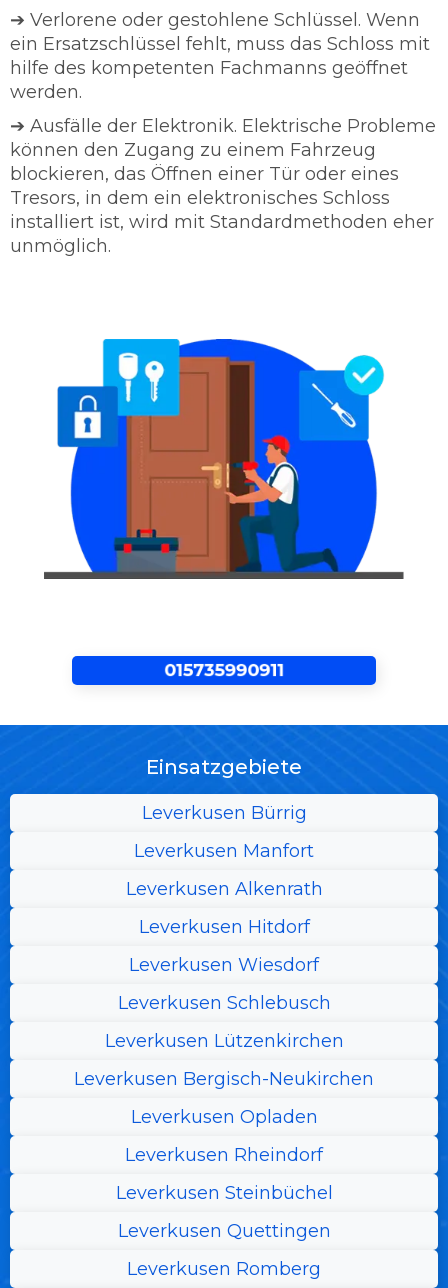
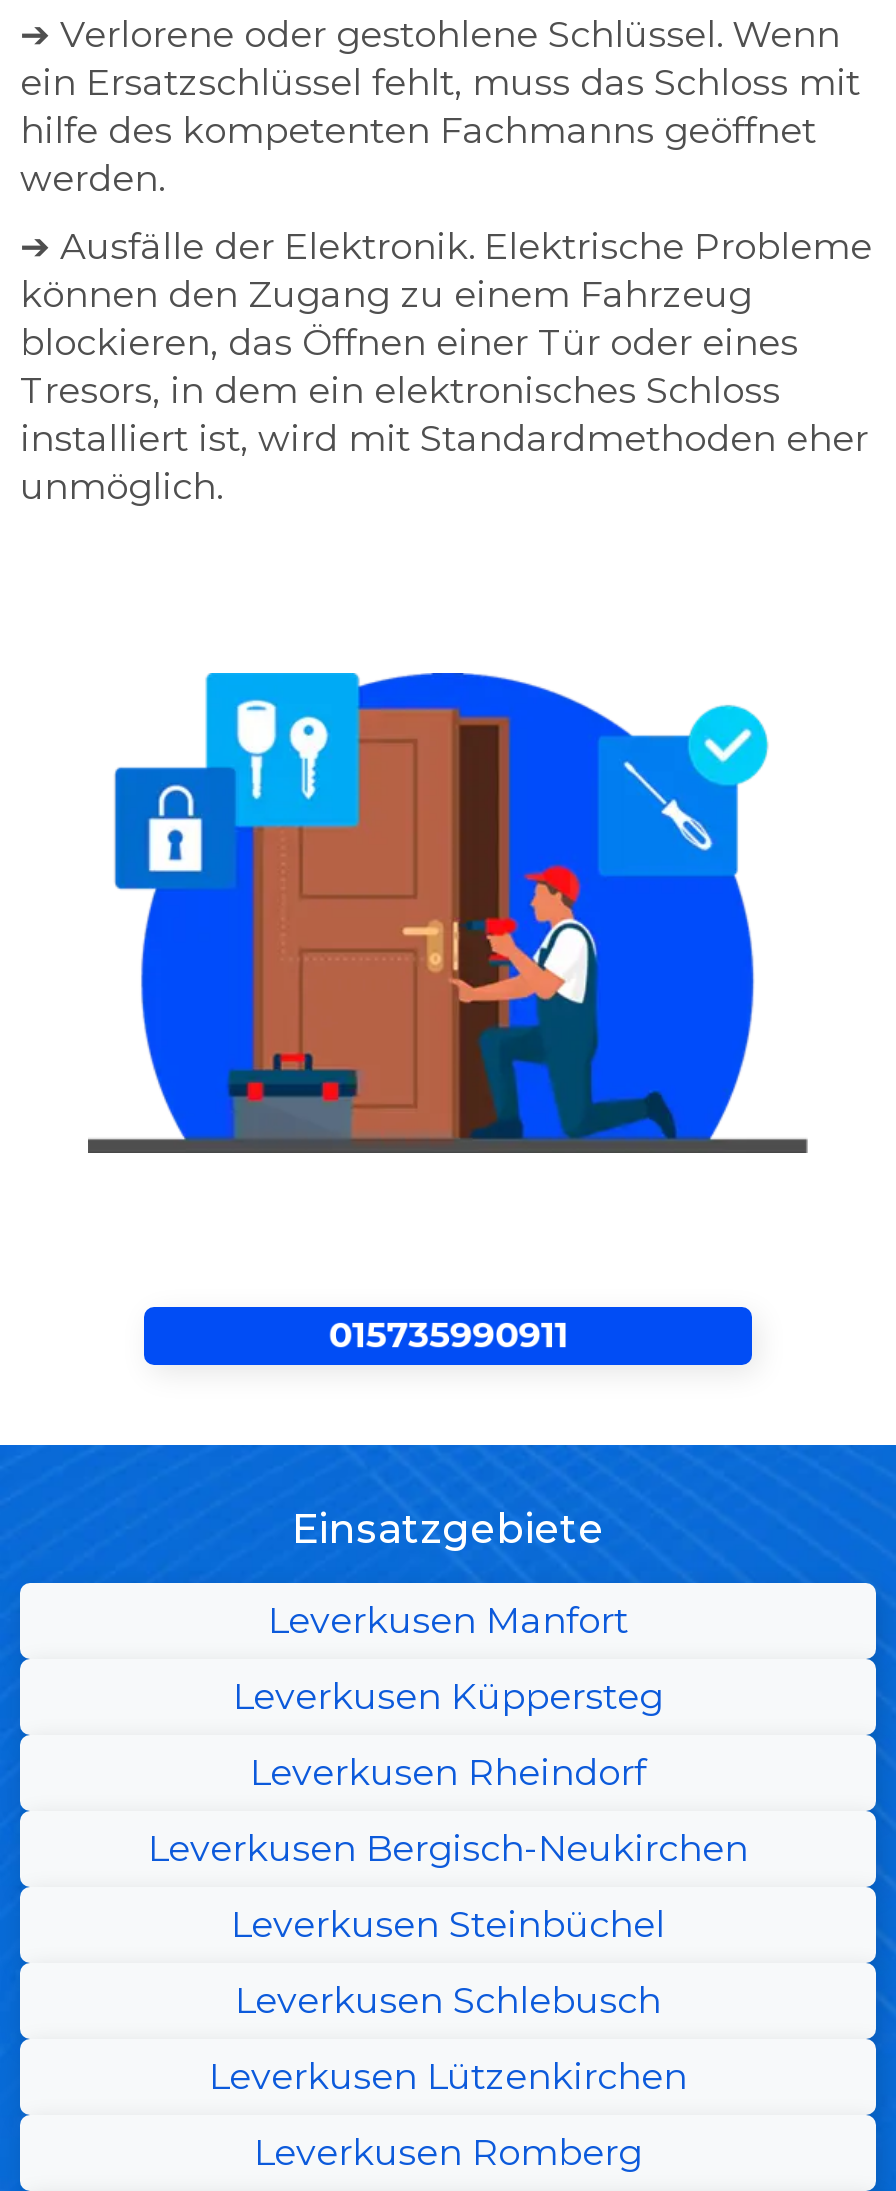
- Leverkusen Bürrig

- Leverkusen Alkenrath
- Leverkusen Hitdorf
- Leverkusen Wiesdorf
+ Leverkusen Küppersteg

moved up: Leverkusen Bergisch-Neukirchen

- Leverkusen Opladen
- Leverkusen Quettingen

moved up: Leverkusen Rheindorf | Leverkusen Steinbüchel
